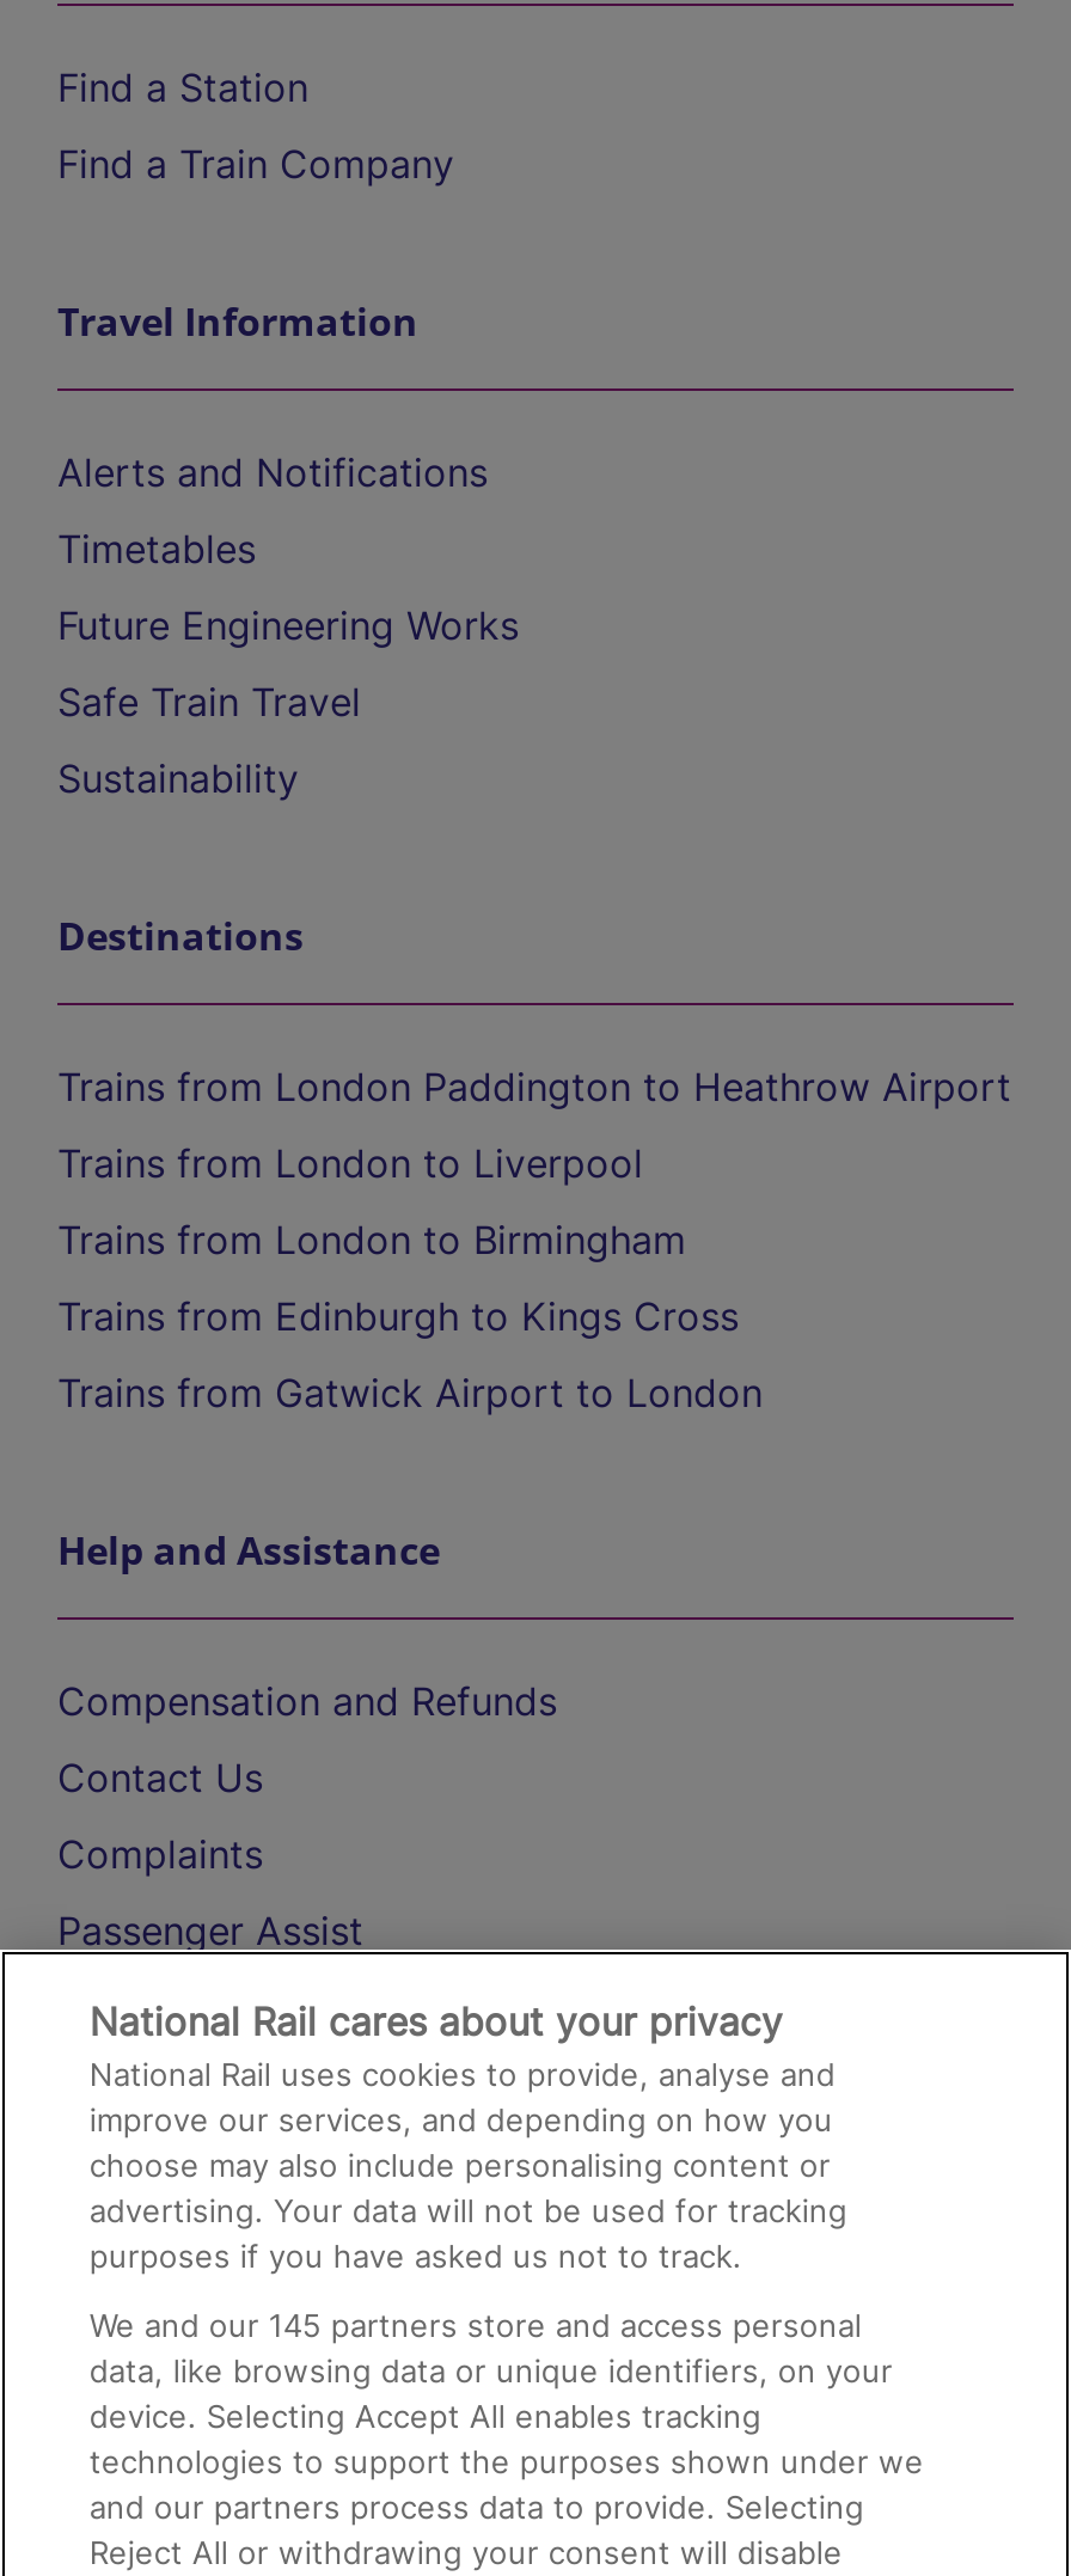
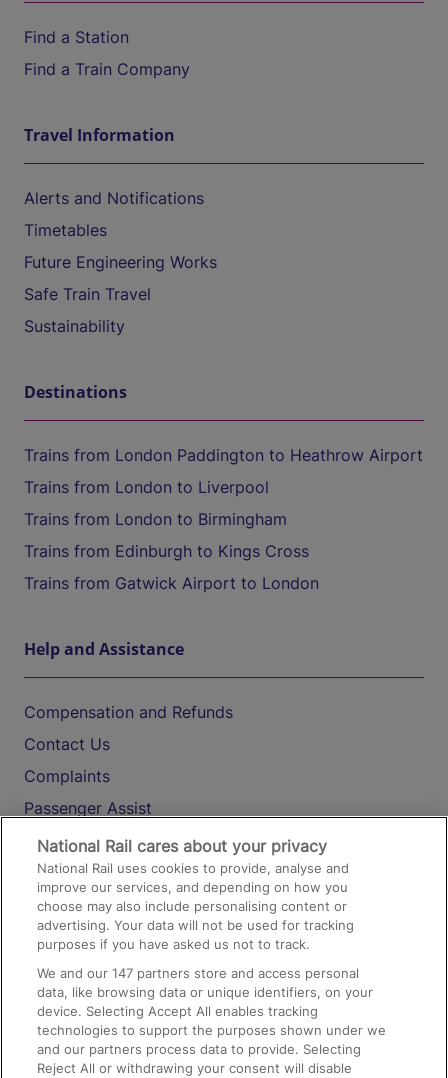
- We and our 145 partners store and access personal
+ We and our 147 partners store and access personal
